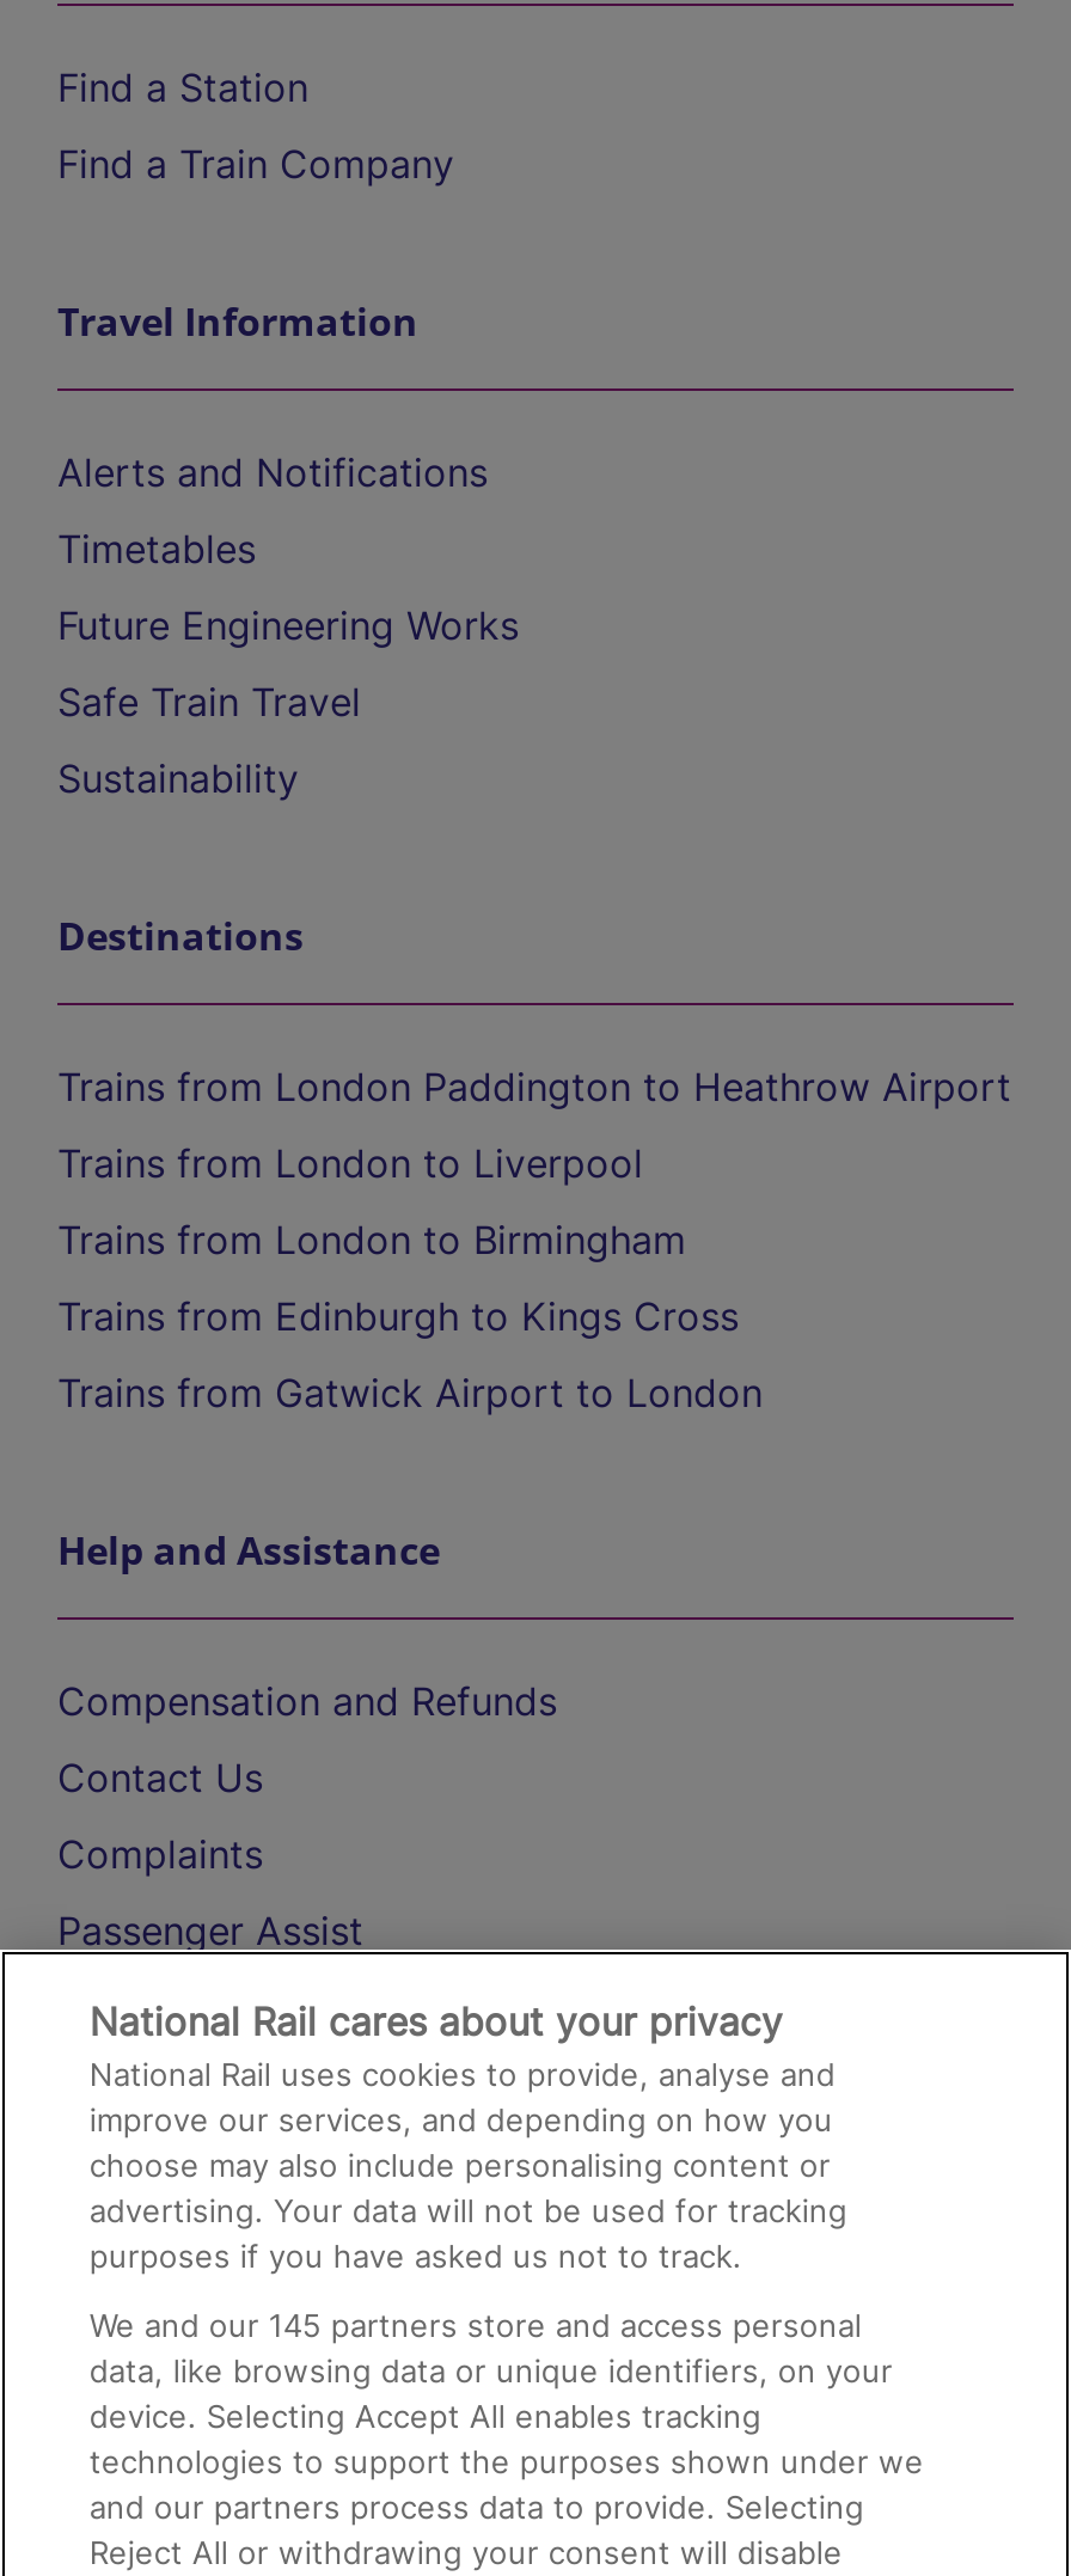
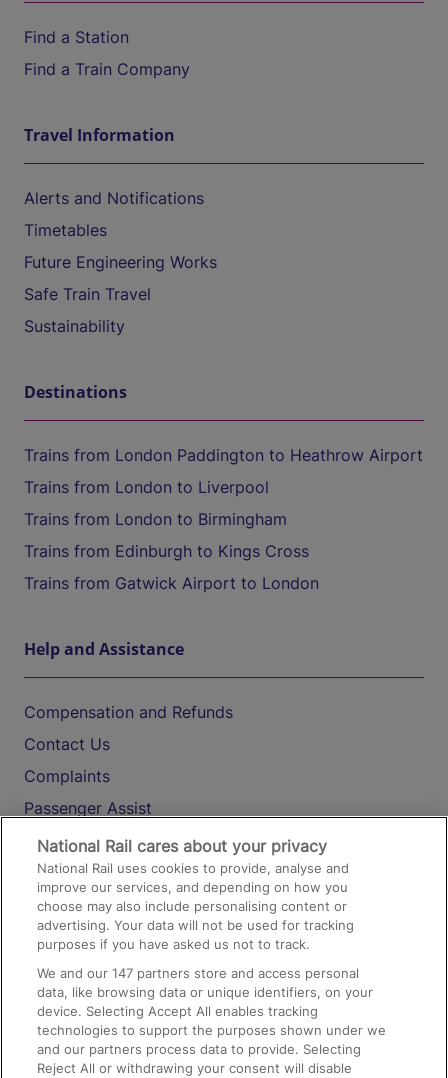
- We and our 145 partners store and access personal
+ We and our 147 partners store and access personal
